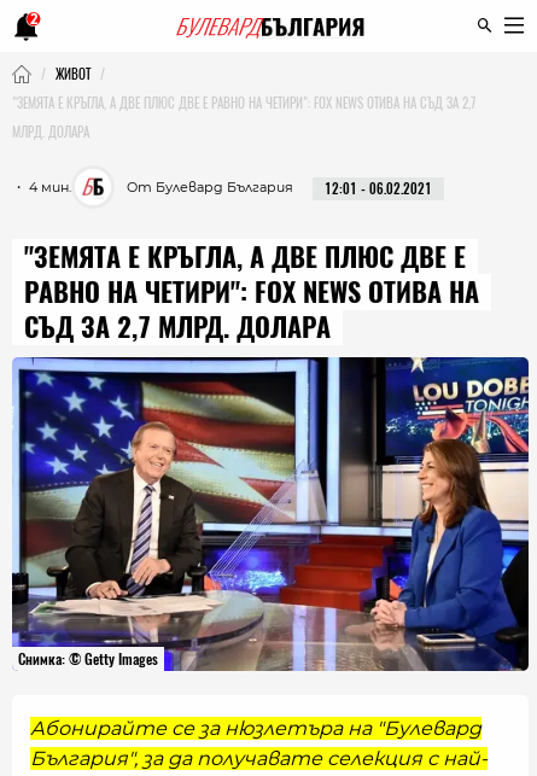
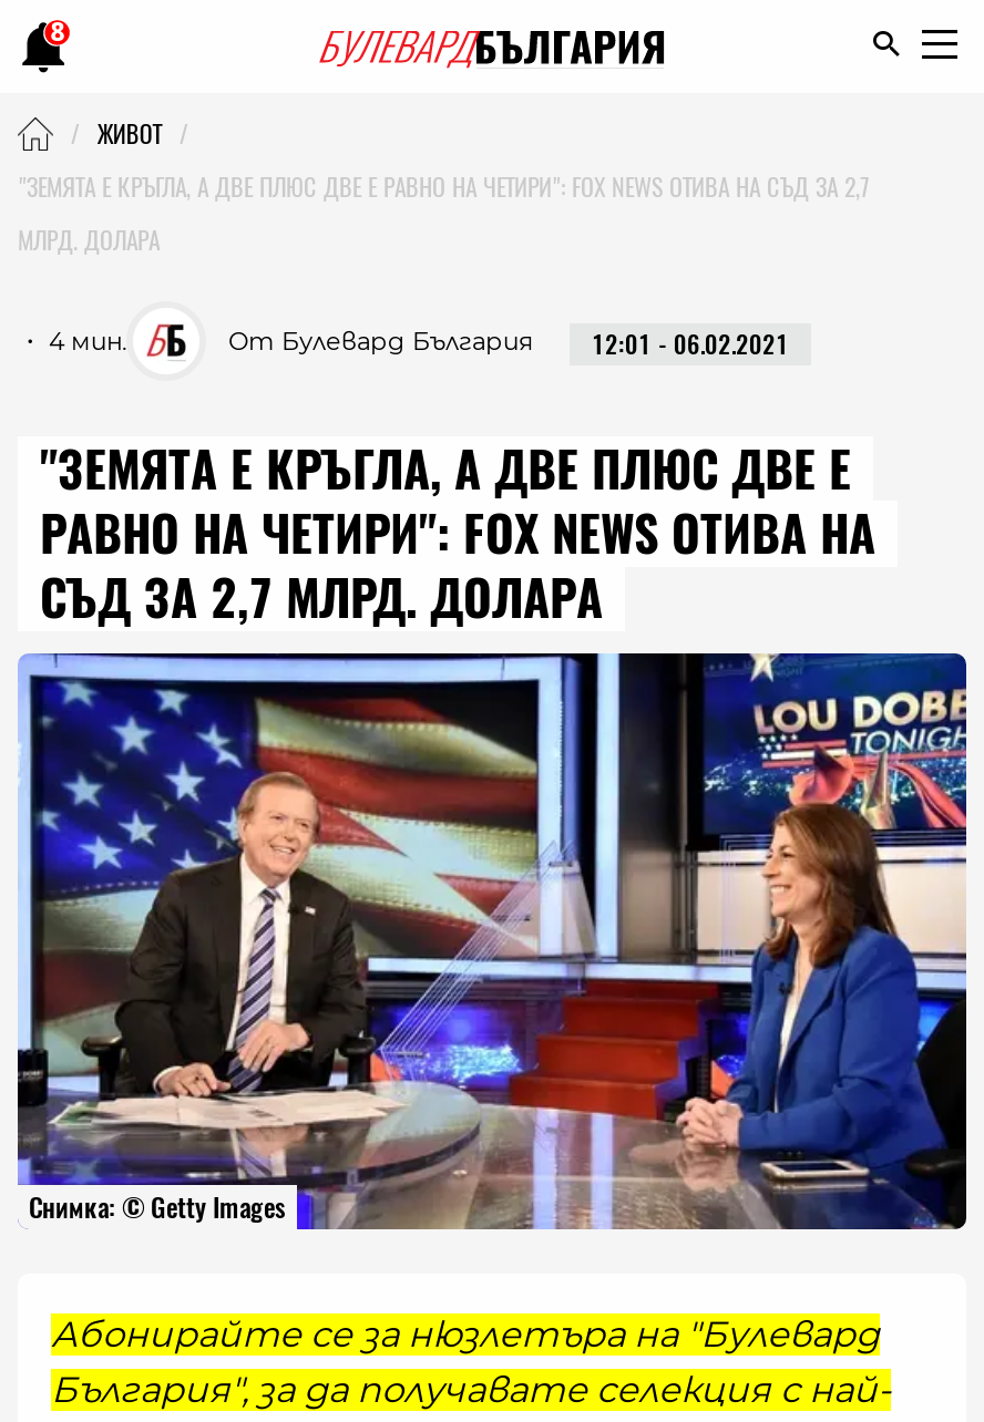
- 2
+ 8
